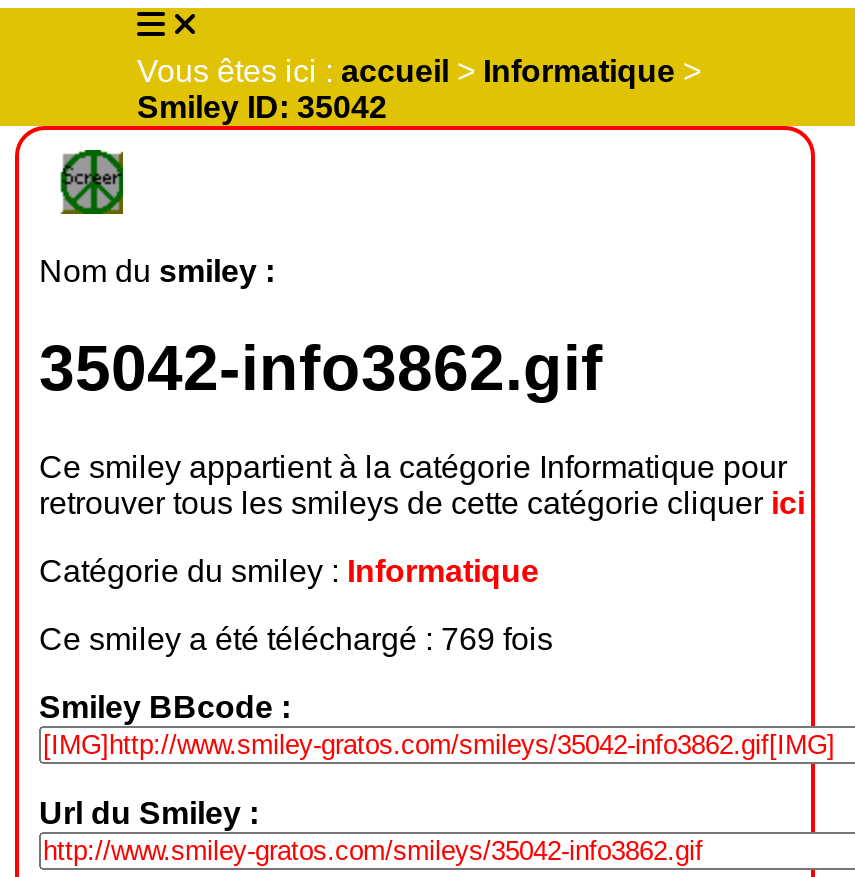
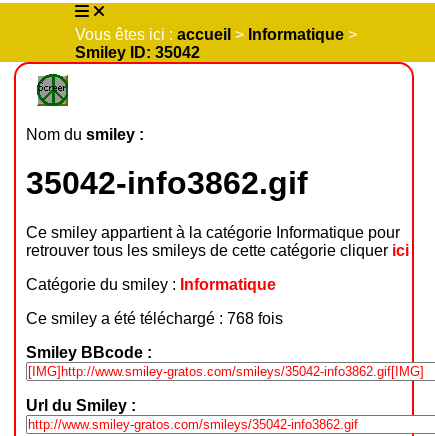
- Ce smiley a été téléchargé : 769 fois
+ Ce smiley a été téléchargé : 768 fois
